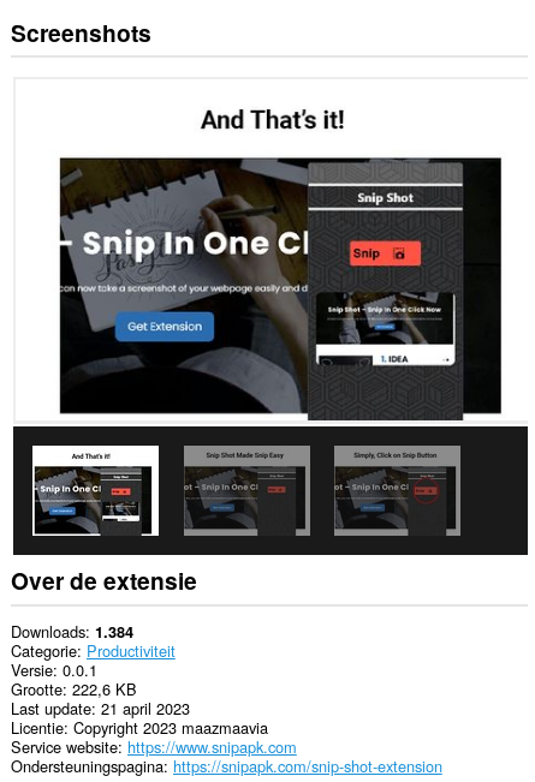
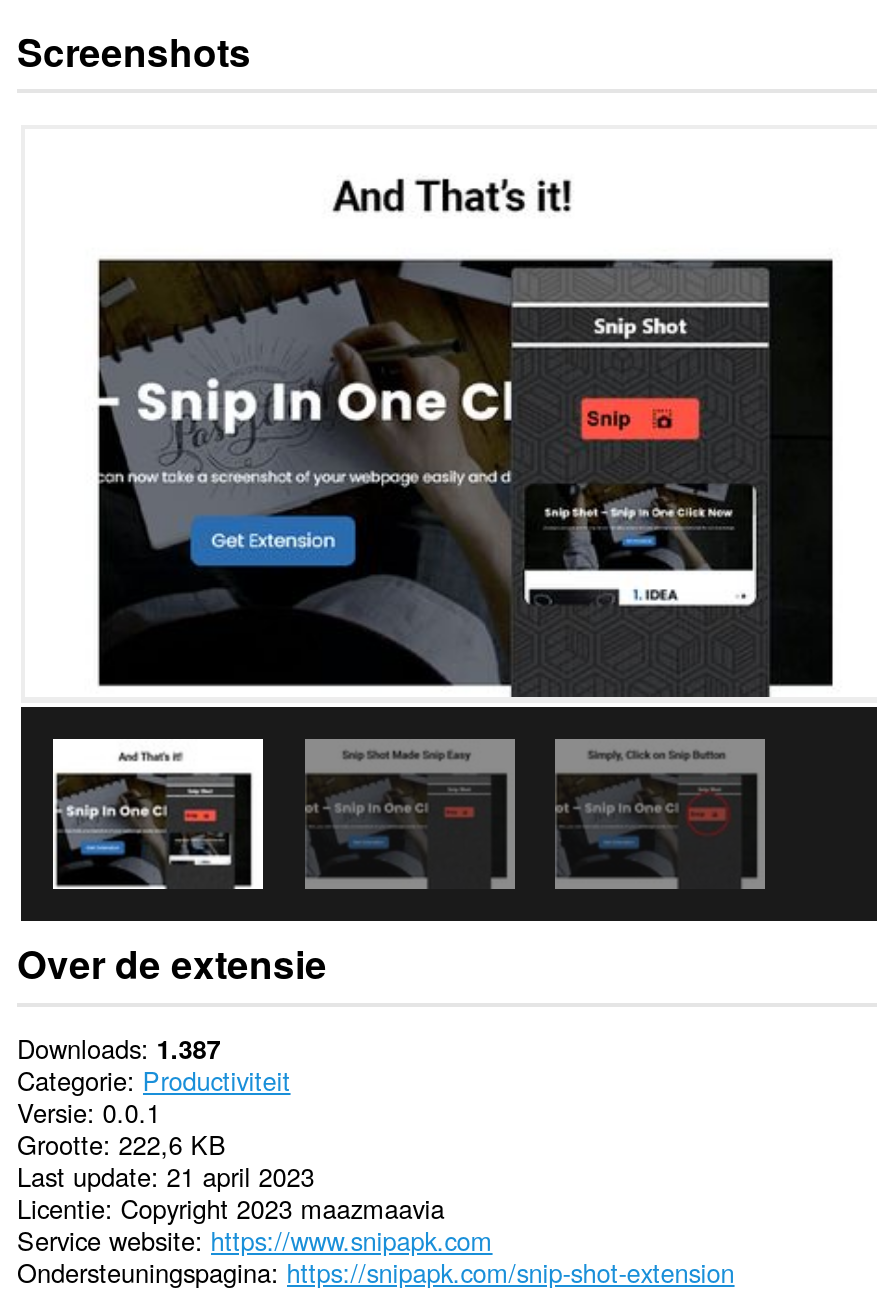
- Downloads 1.384
+ Downloads 1.387
